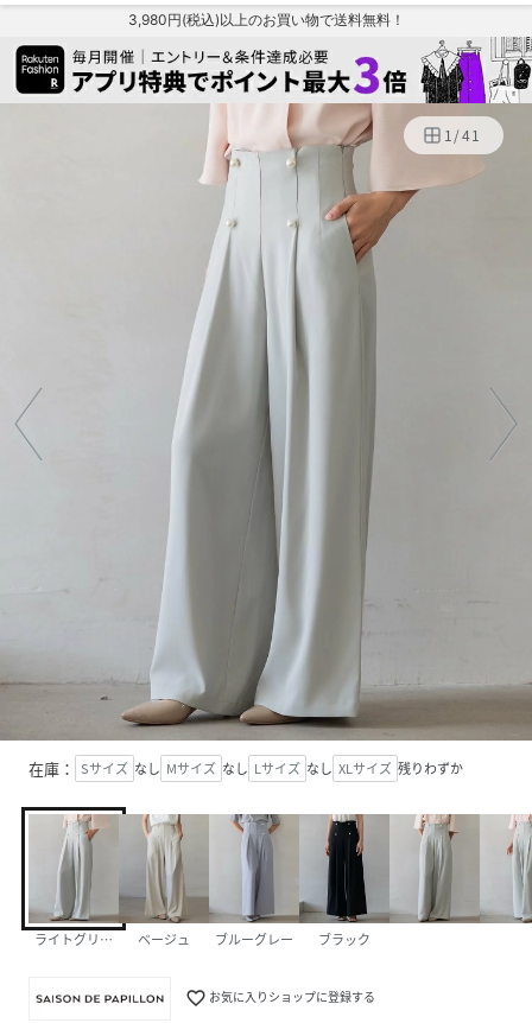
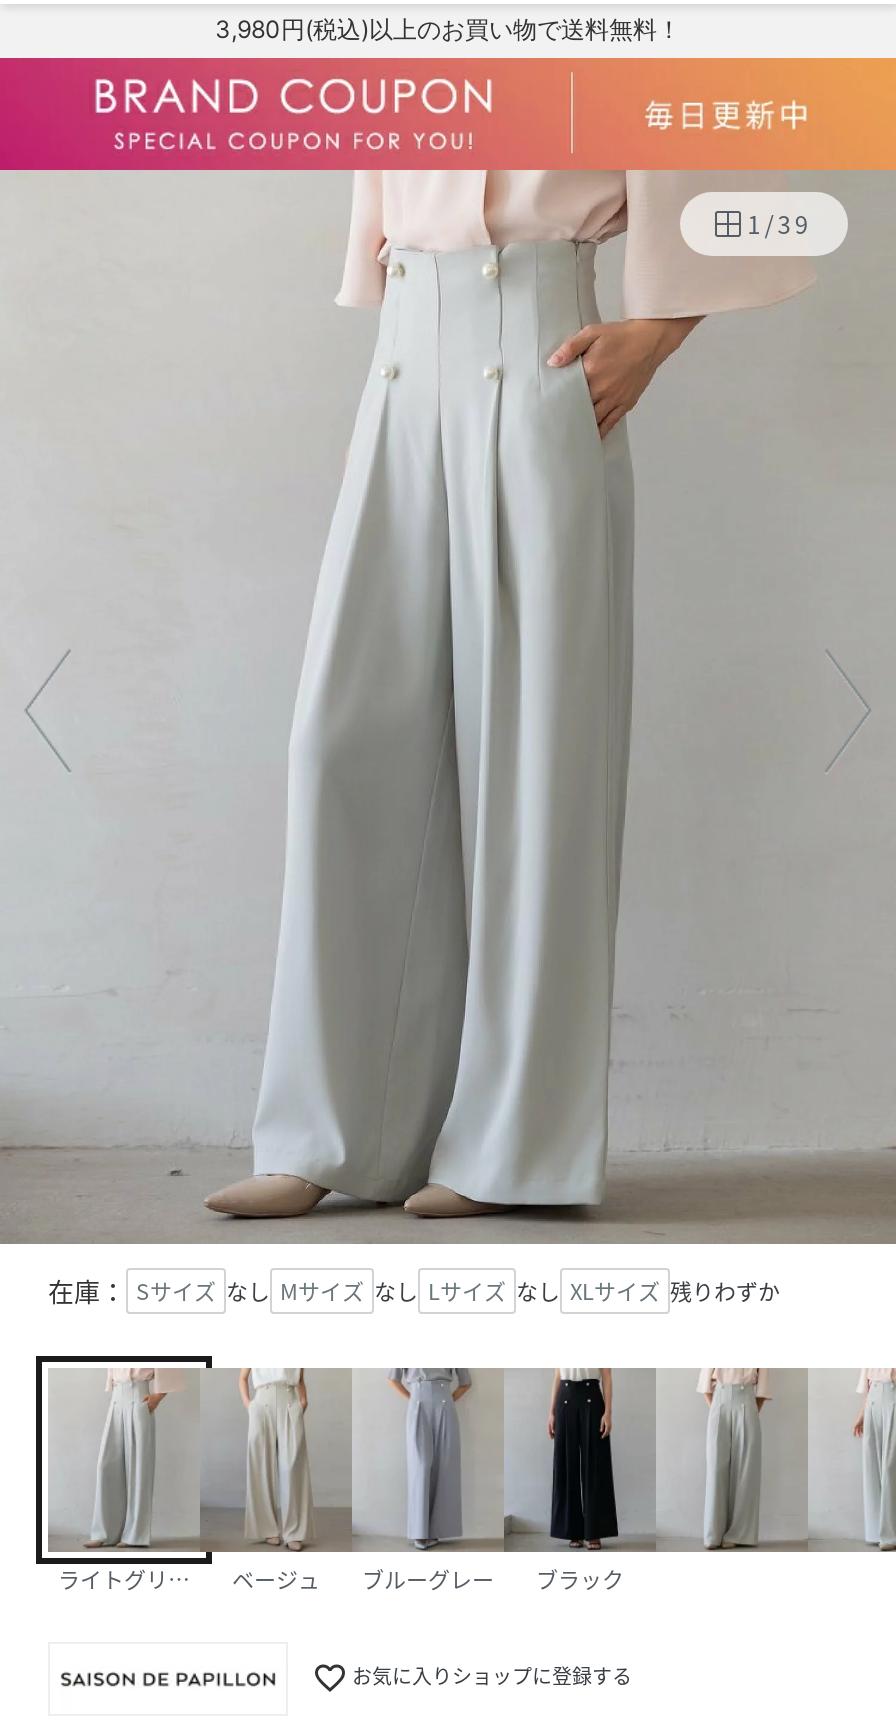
- [image]
- 1 /41
+ [image]
+ 1 /39
